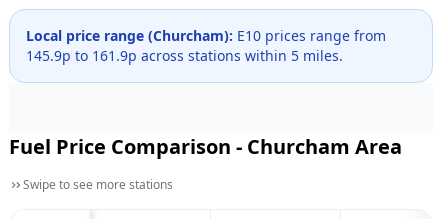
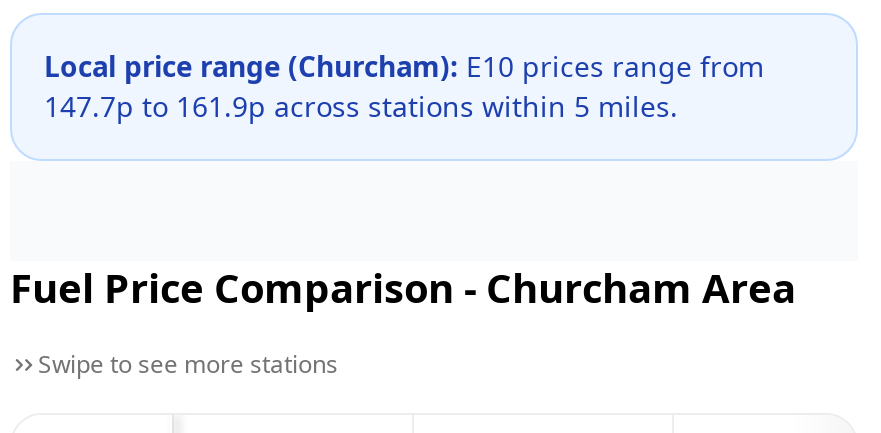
- 145.9p to 161.9p across stations within 5 miles.
+ 147.7p to 161.9p across stations within 5 miles.
